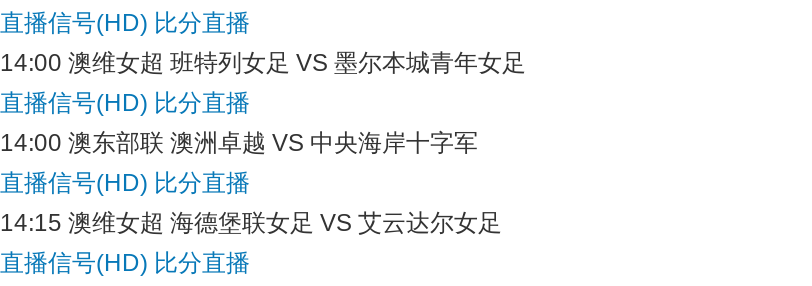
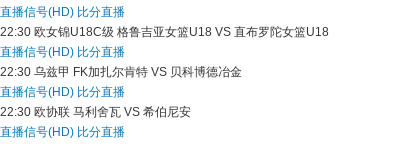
- 14:00 澳维女超班特列女足 VS 墨尔本城青年女足
+ 22:30 欧女锦U18C级格鲁吉亚女篮U18 VS 直布罗陀女篮U18

- 14:00 澳东部联澳洲卓越 VS 中央海岸十字军
+ 22:30 乌兹甲FK加扎尔肯特 VS 贝科博德冶金

- 14:15 澳维女超海德堡联女足 VS 艾云达尔女足
+ 22:30 欧协联马利舍瓦 VS 希伯尼安
